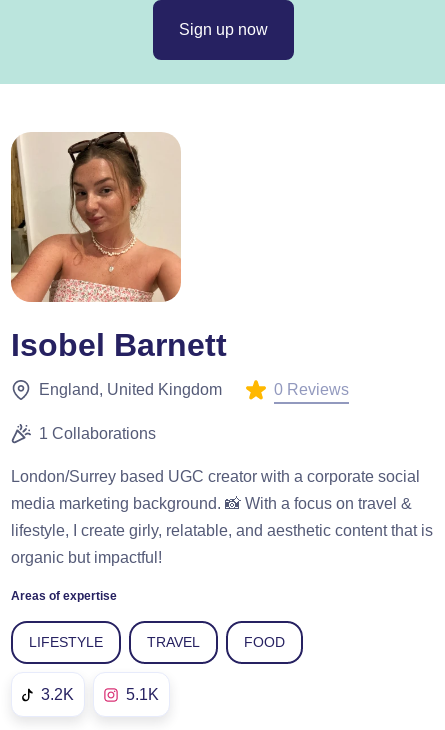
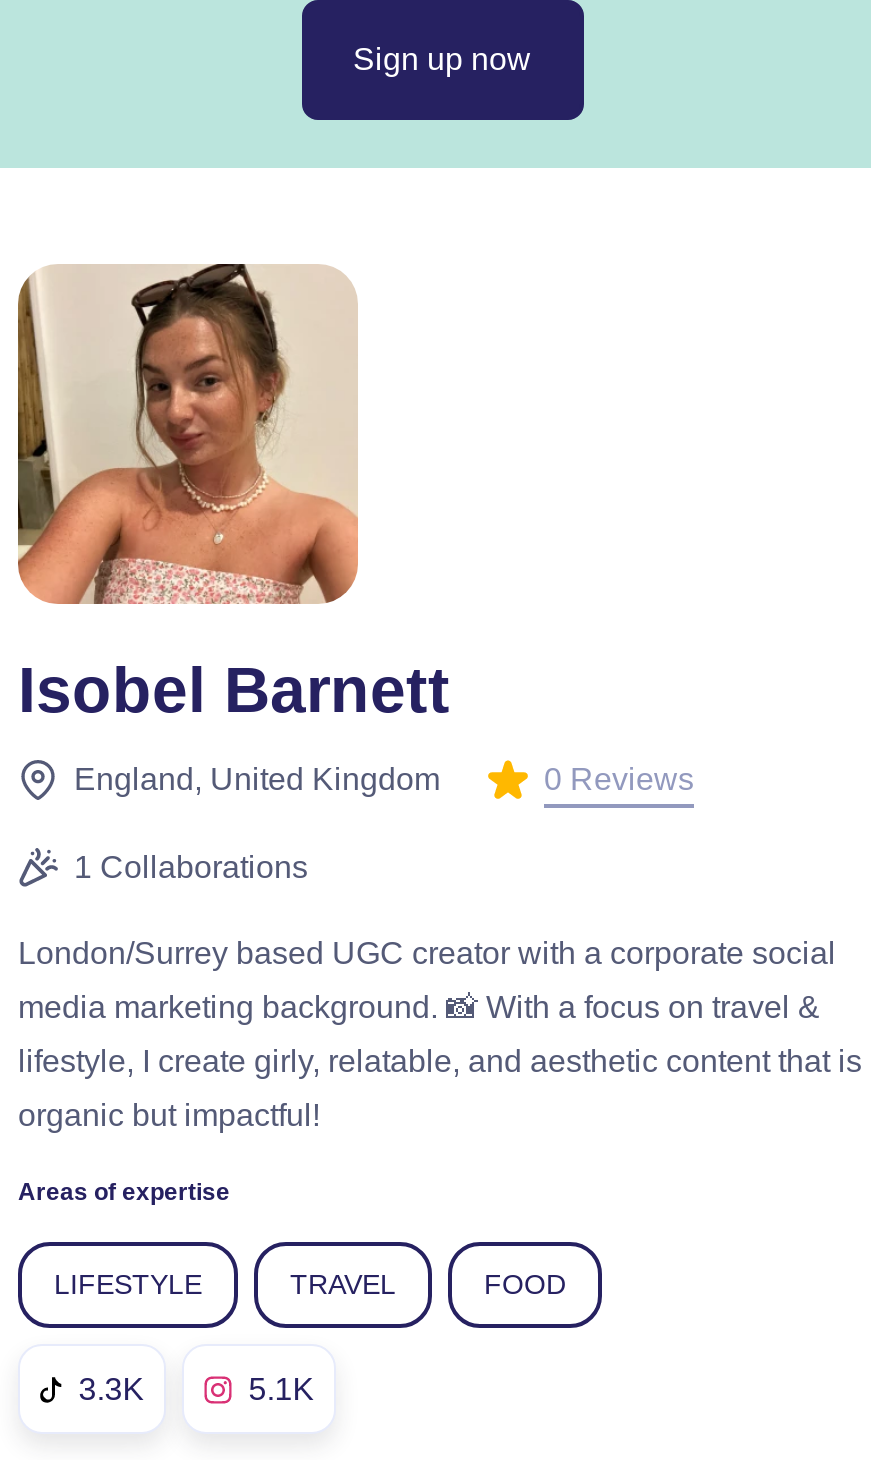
- 3.2K
+ 3.3K
